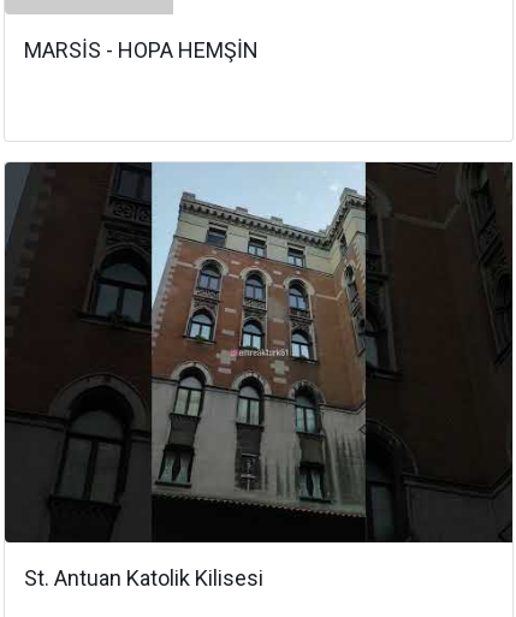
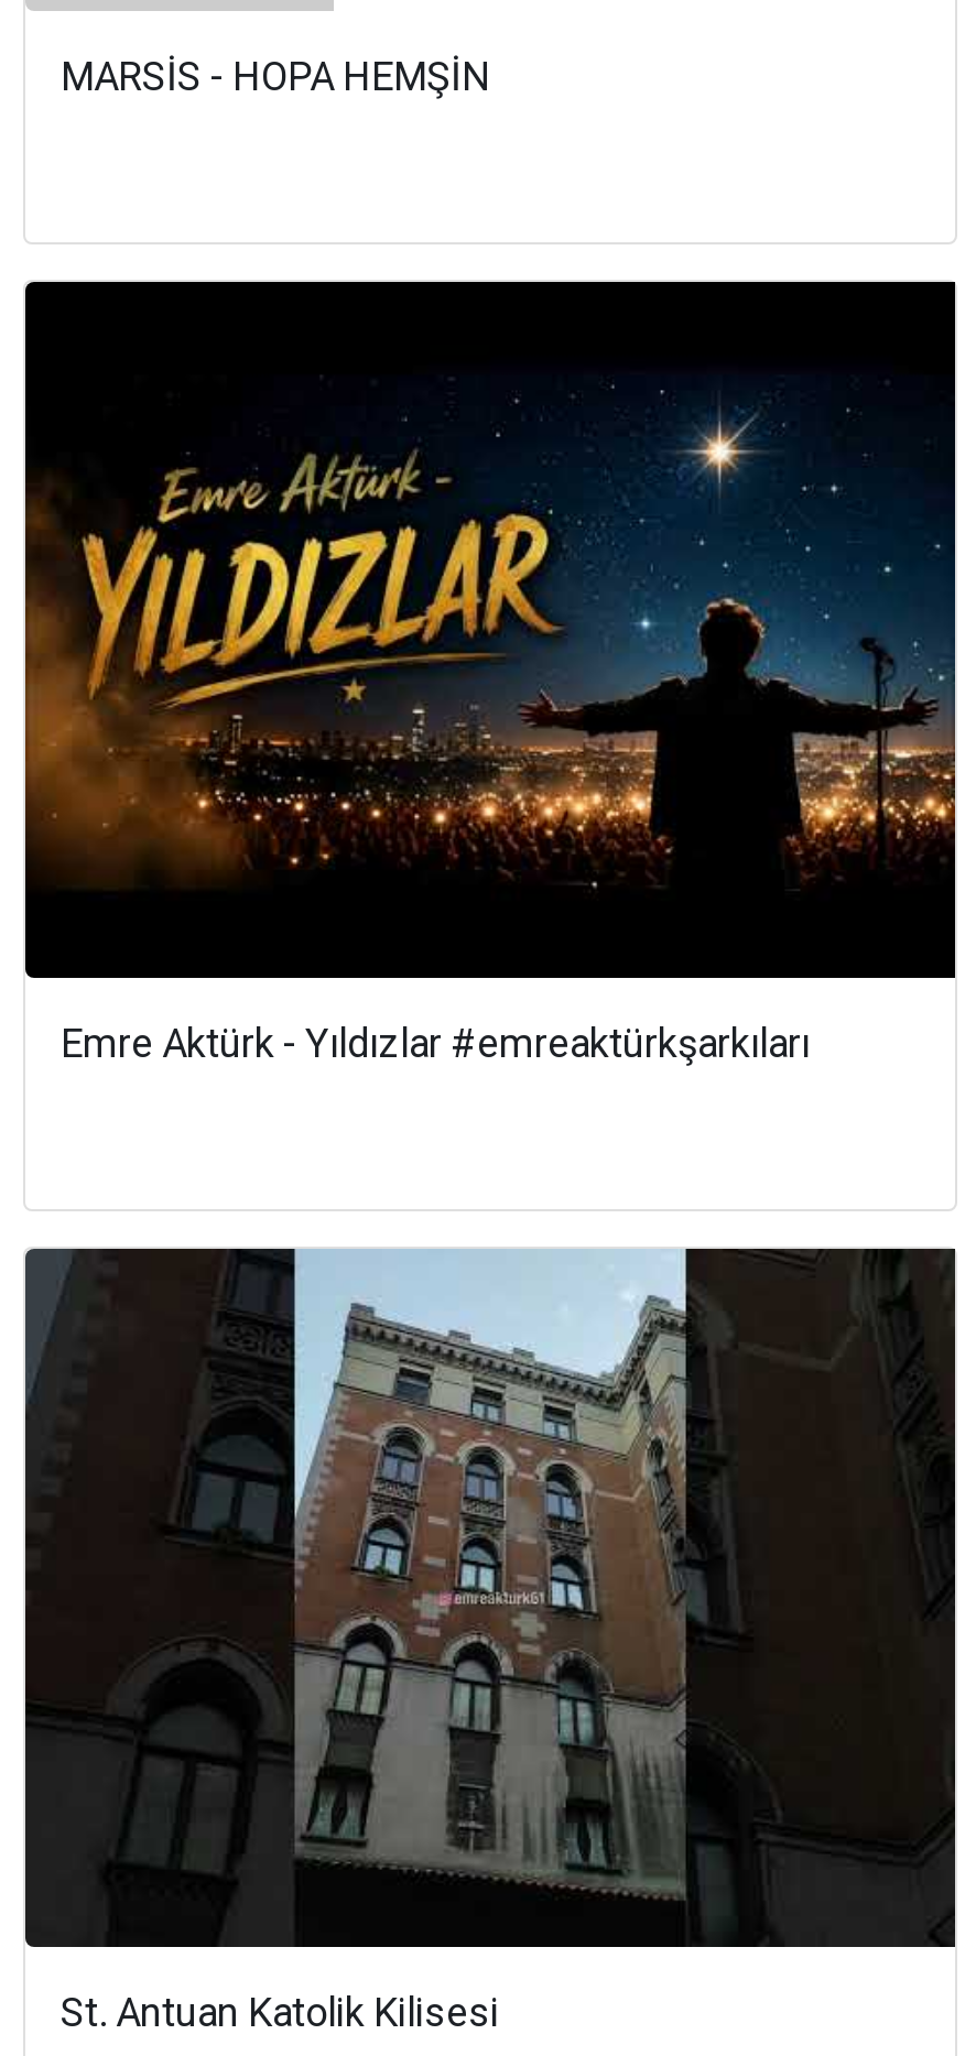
+ [image]
+ Emre Aktürk - Yıldızlar #emreaktürkşarkıları
